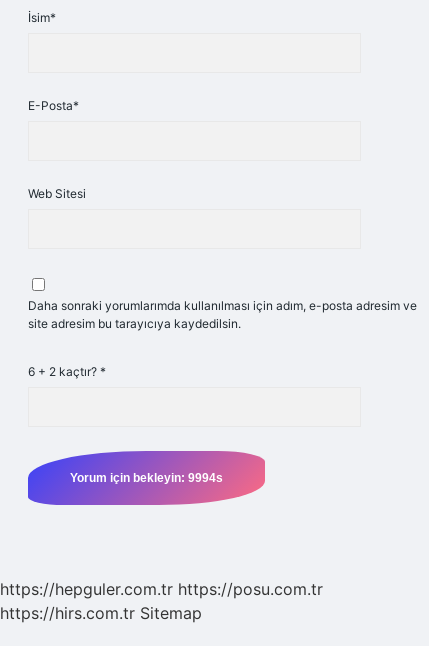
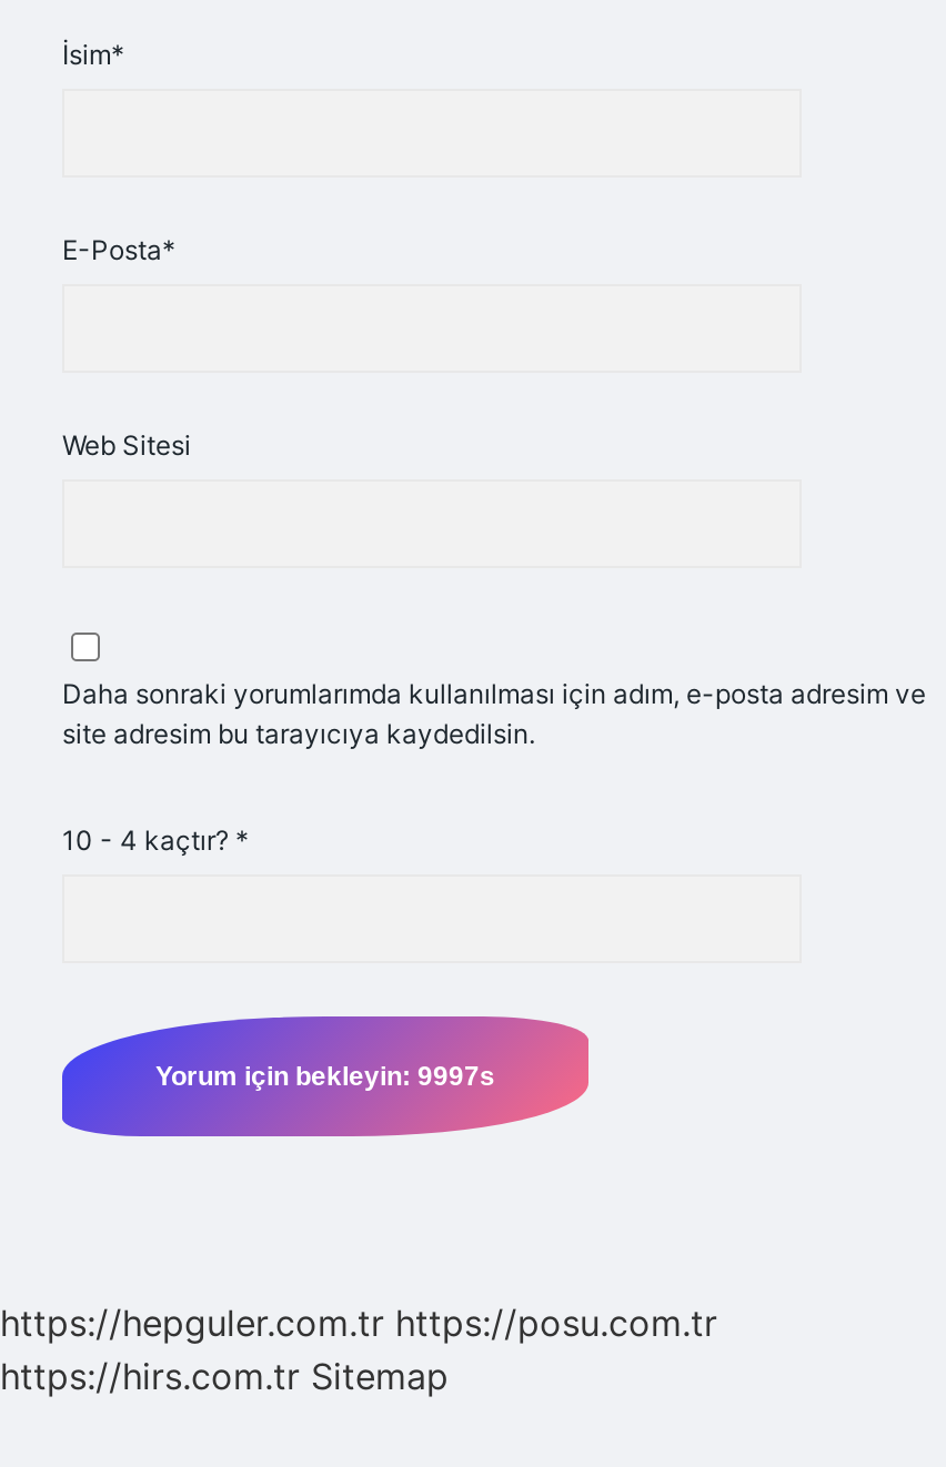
- 6 + 2 kaçtır? *
+ 10 - 4 kaçtır? *
